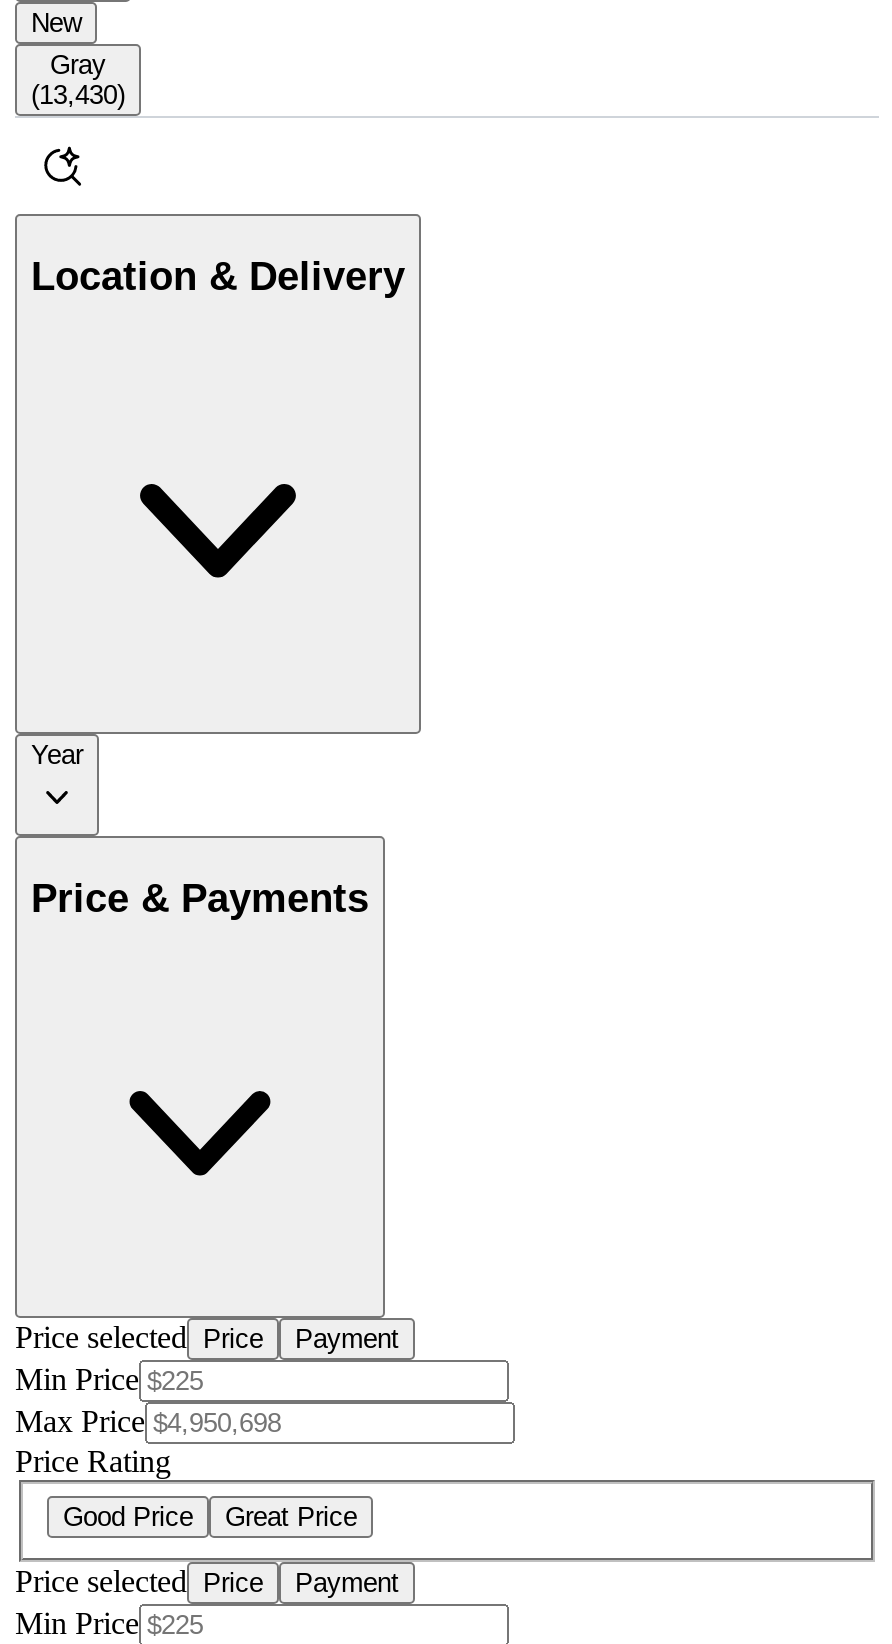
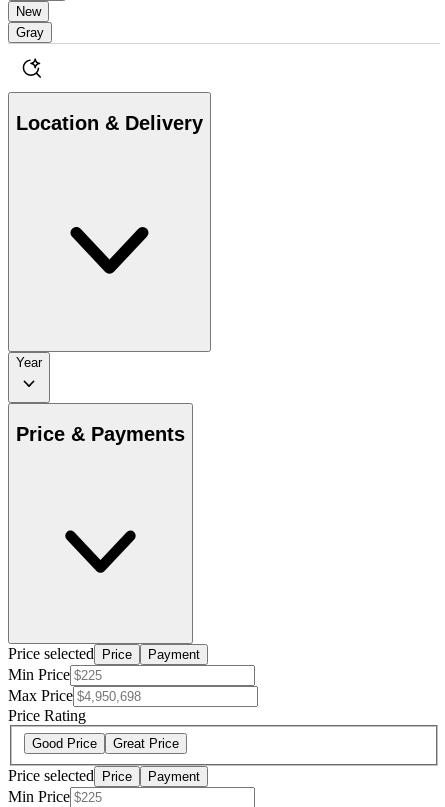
- (13,430)
